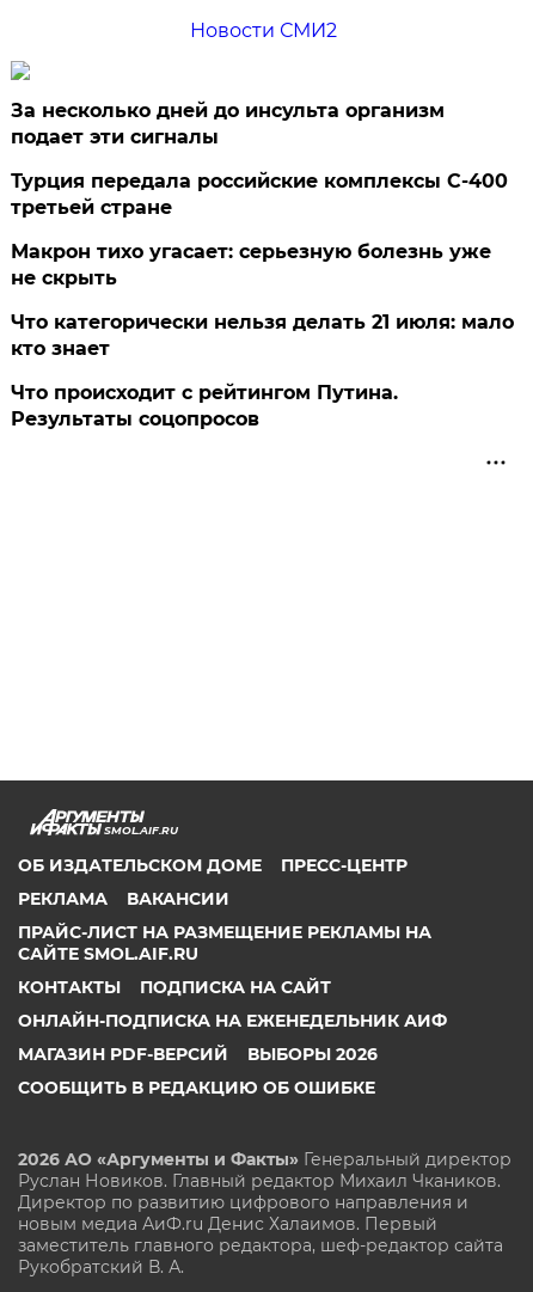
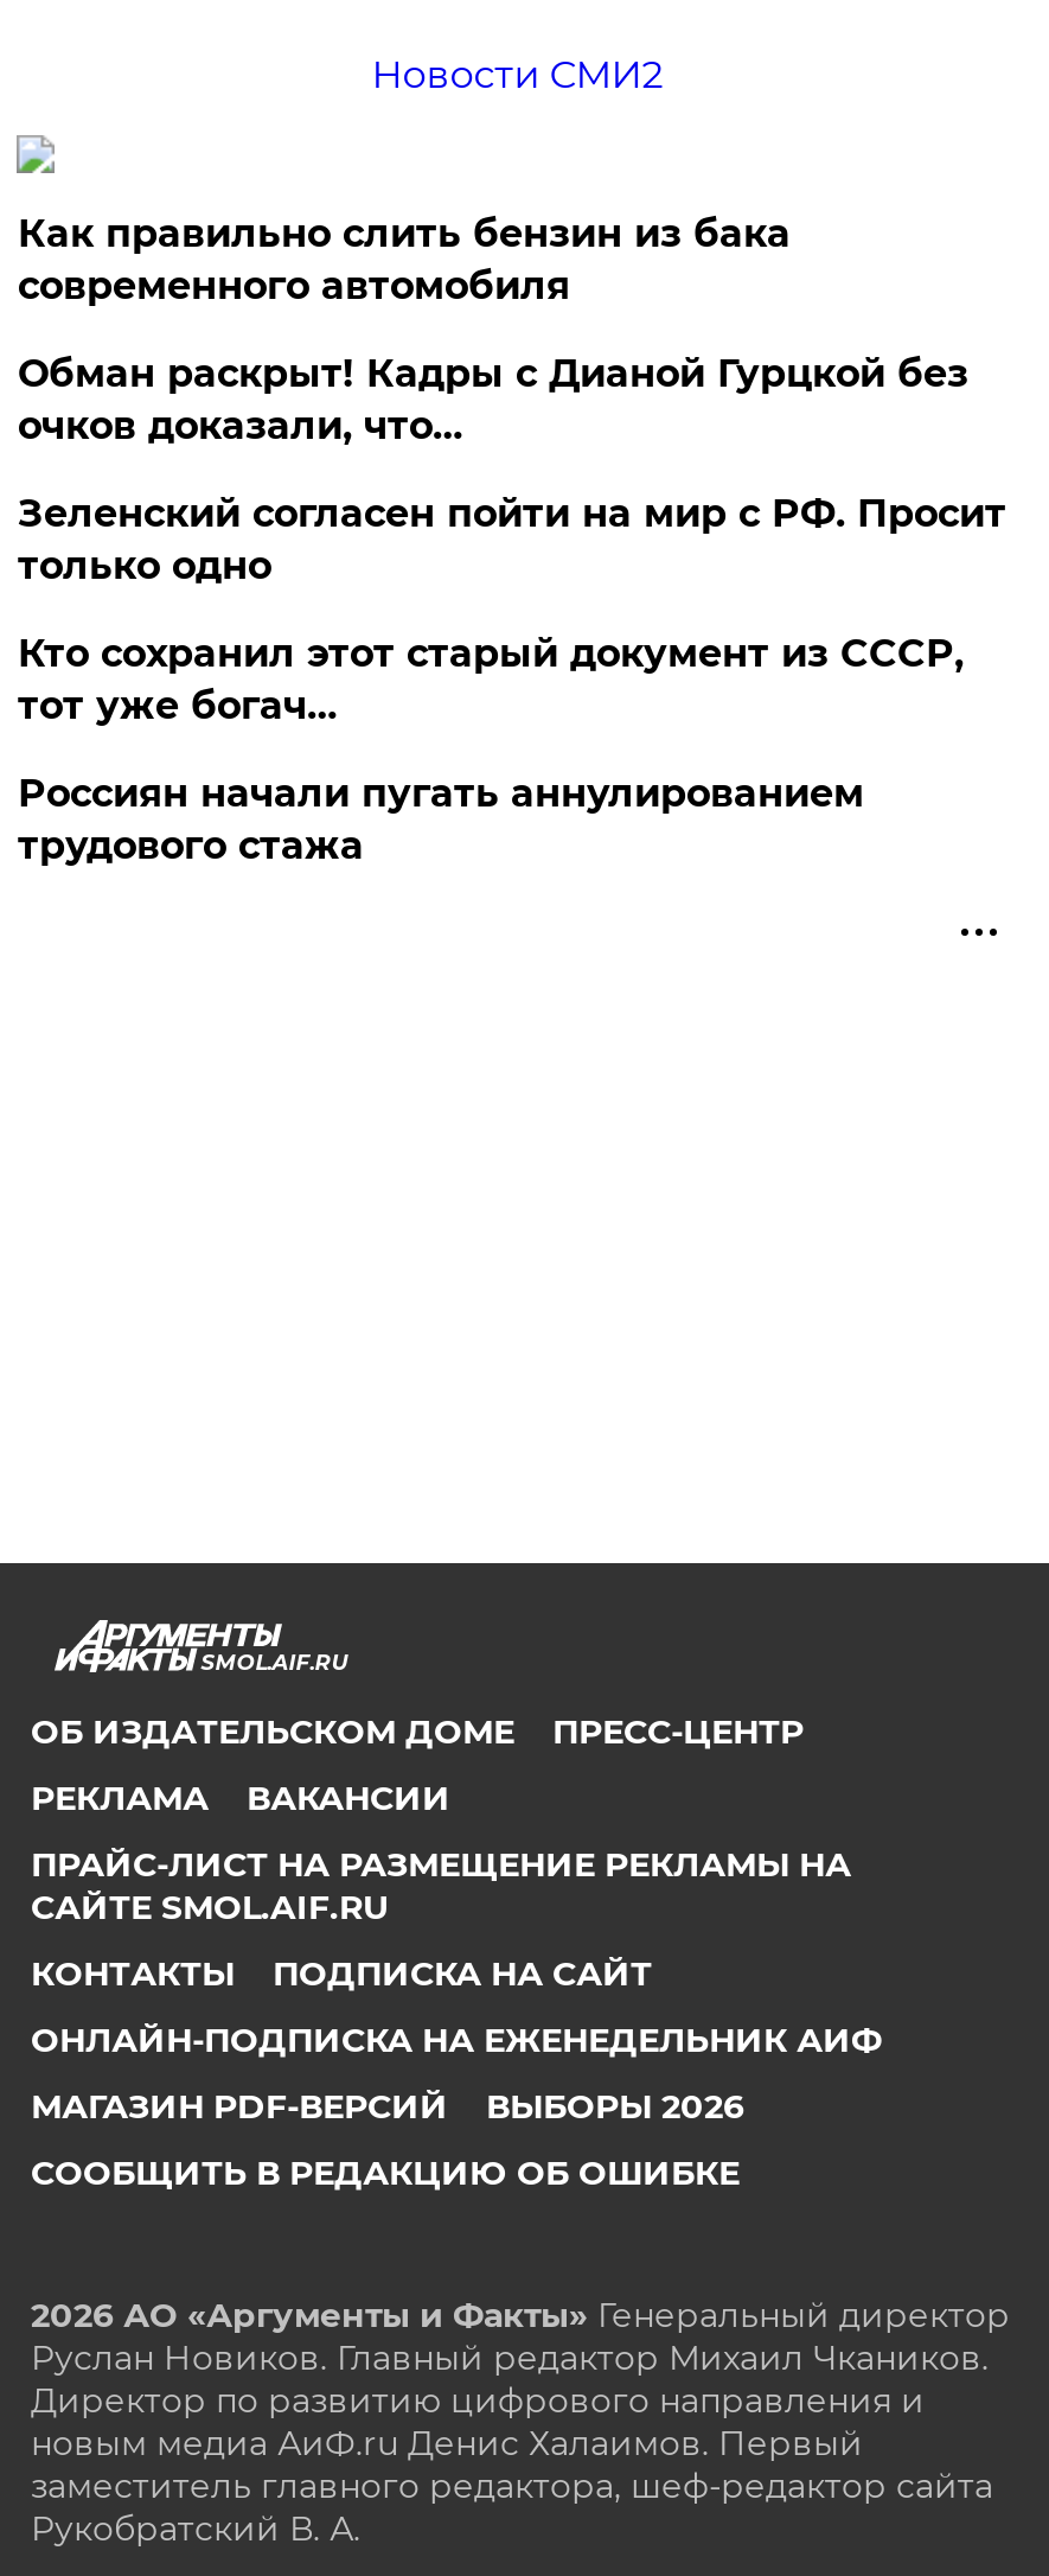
- За несколько дней до инсульта организм
- подает эти сигналы
+ Как правильно слить бензин из бака
+ современного автомобиля

- Турция передала российские комплексы С-400
- третьей стране
+ Обман раскрыт! Кадры с Дианой Гурцкой без
+ очков доказали, что…

- Макрон тихо угасает: серьезную болезнь уже
- не скрыть
+ Зеленский согласен пойти на мир с РФ. Просит
+ только одно

- Что категорически нельзя делать 21 июля: мало
- кто знает
+ Кто сохранил этот старый документ из СССР,
+ тот уже богач…

- Что происходит с рейтингом Путина.
- Результаты соцопросов
+ Россиян начали пугать аннулированием
+ трудового стажа
